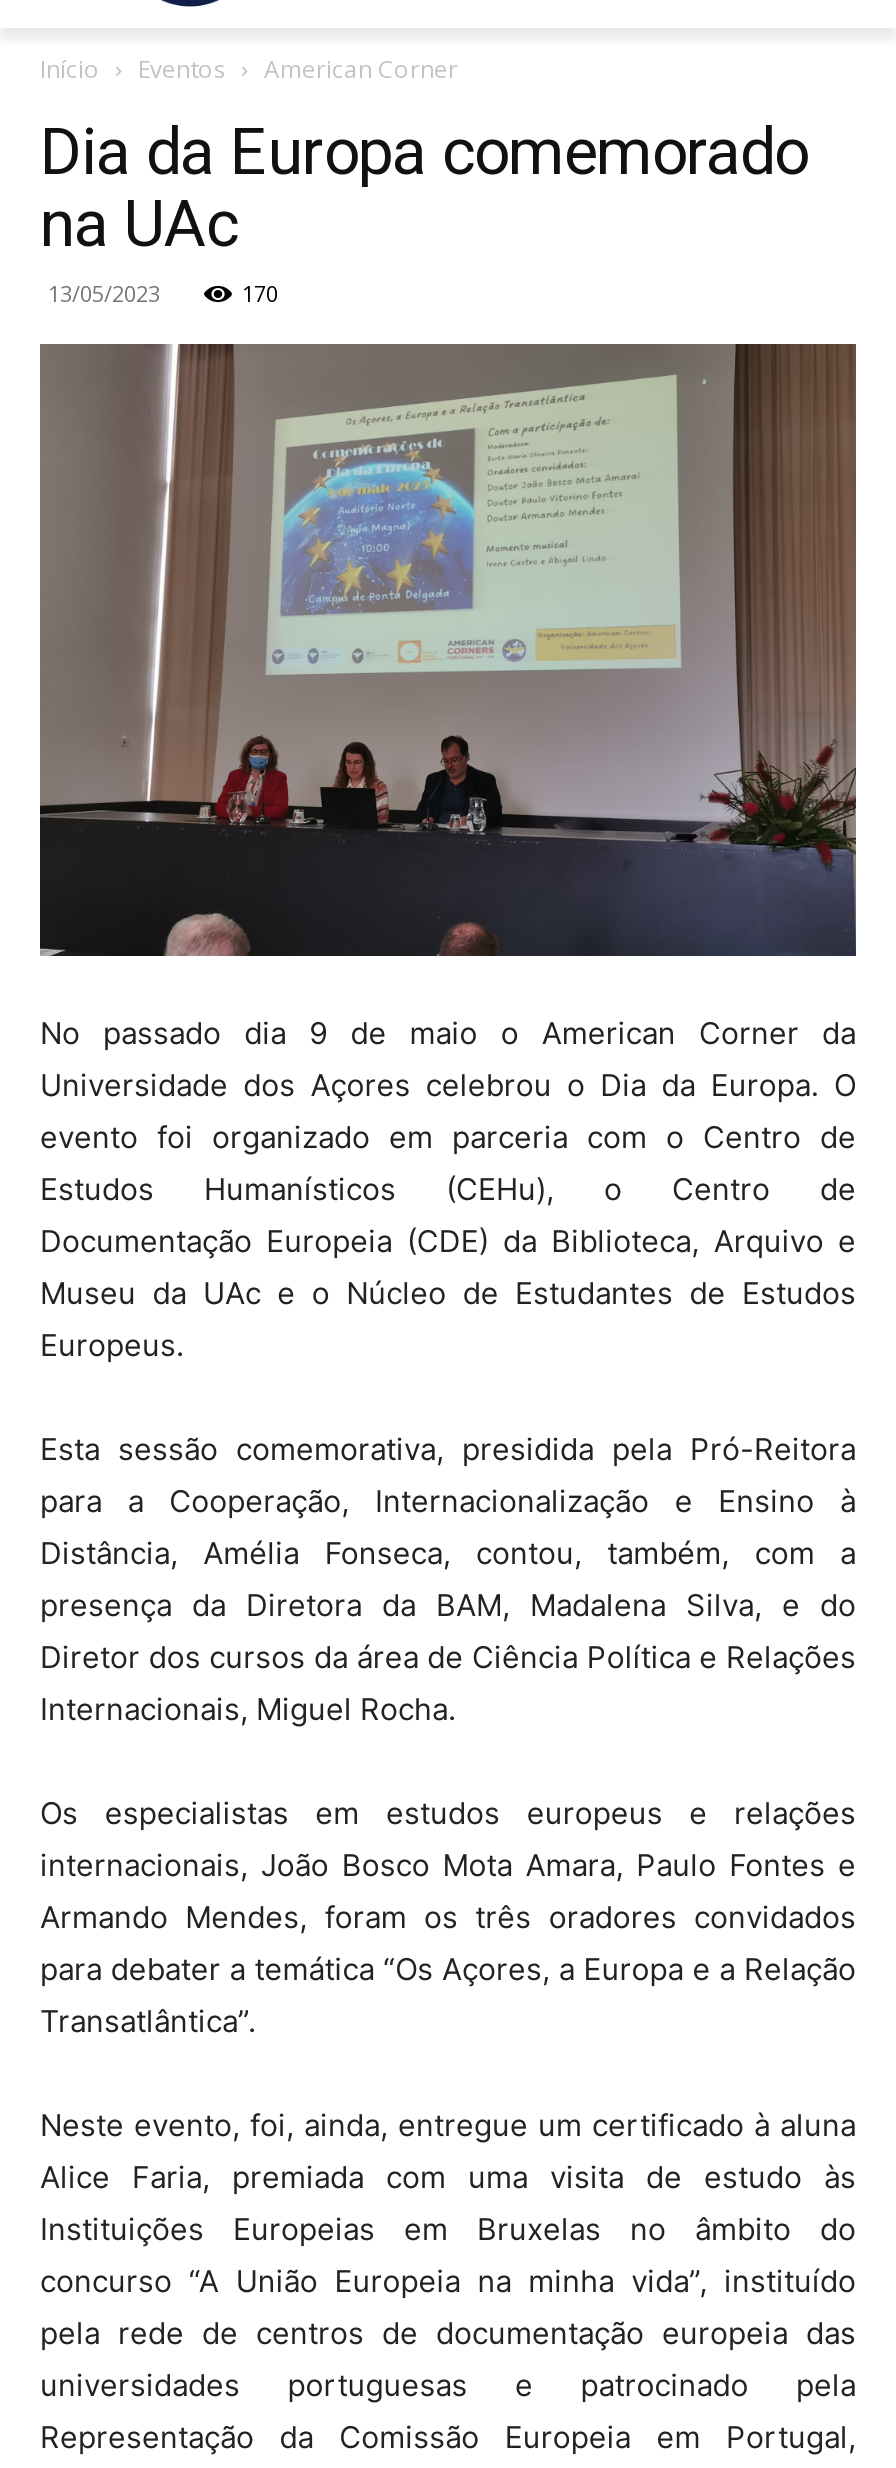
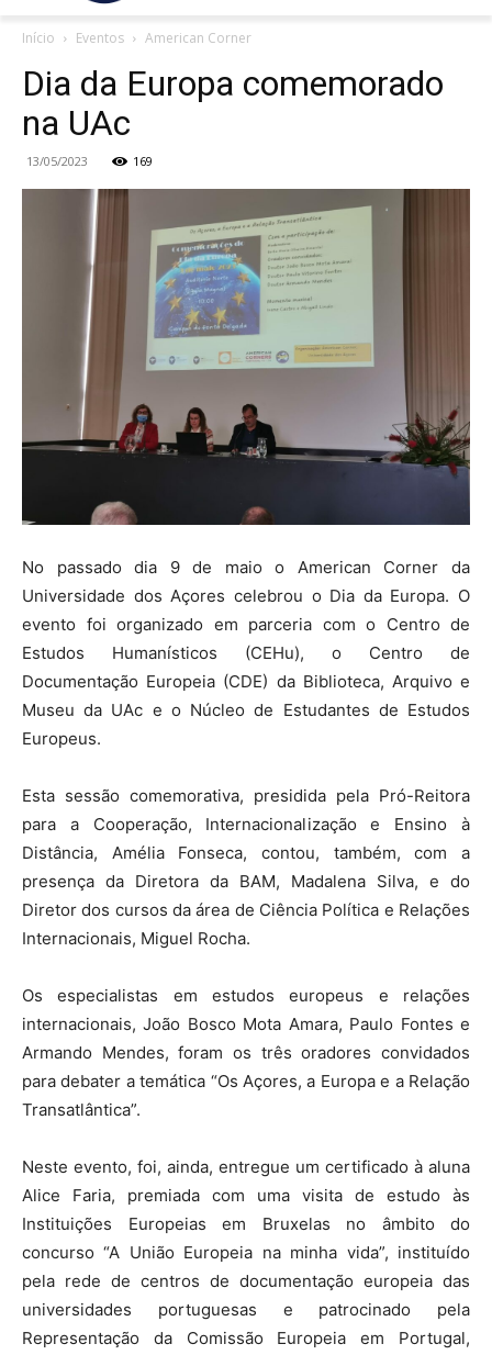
- 170
+ 169
